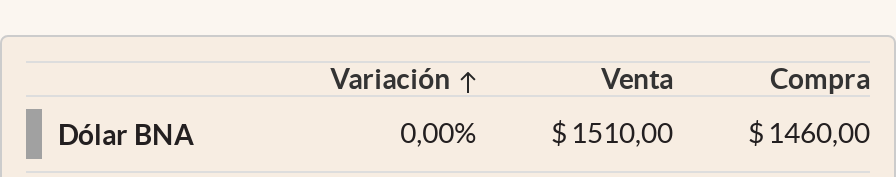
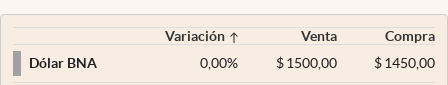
- $ 1510,00
+ $ 1500,00

- $ 1460,00
+ $ 1450,00
